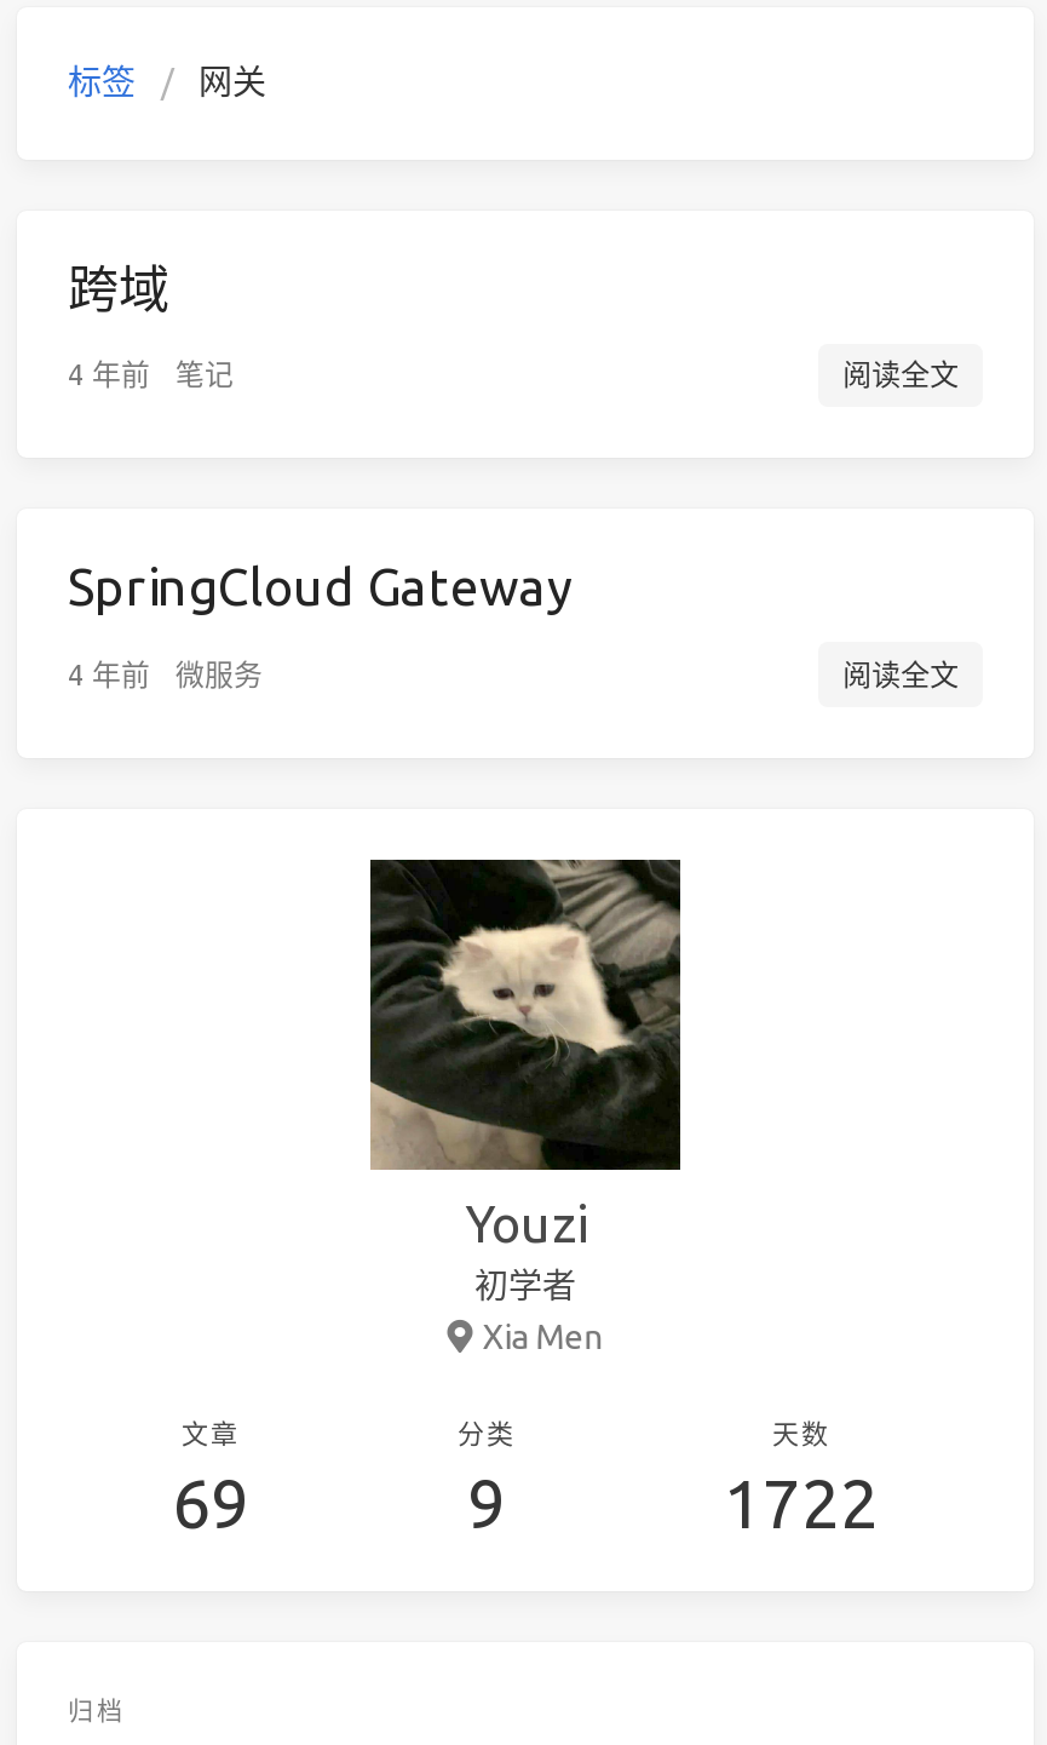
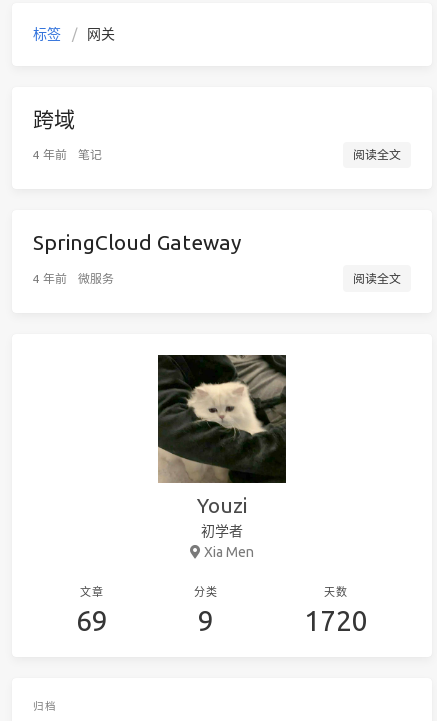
- 1722
+ 1720
